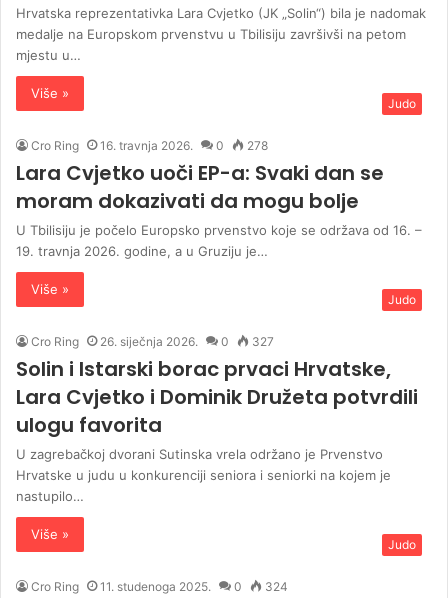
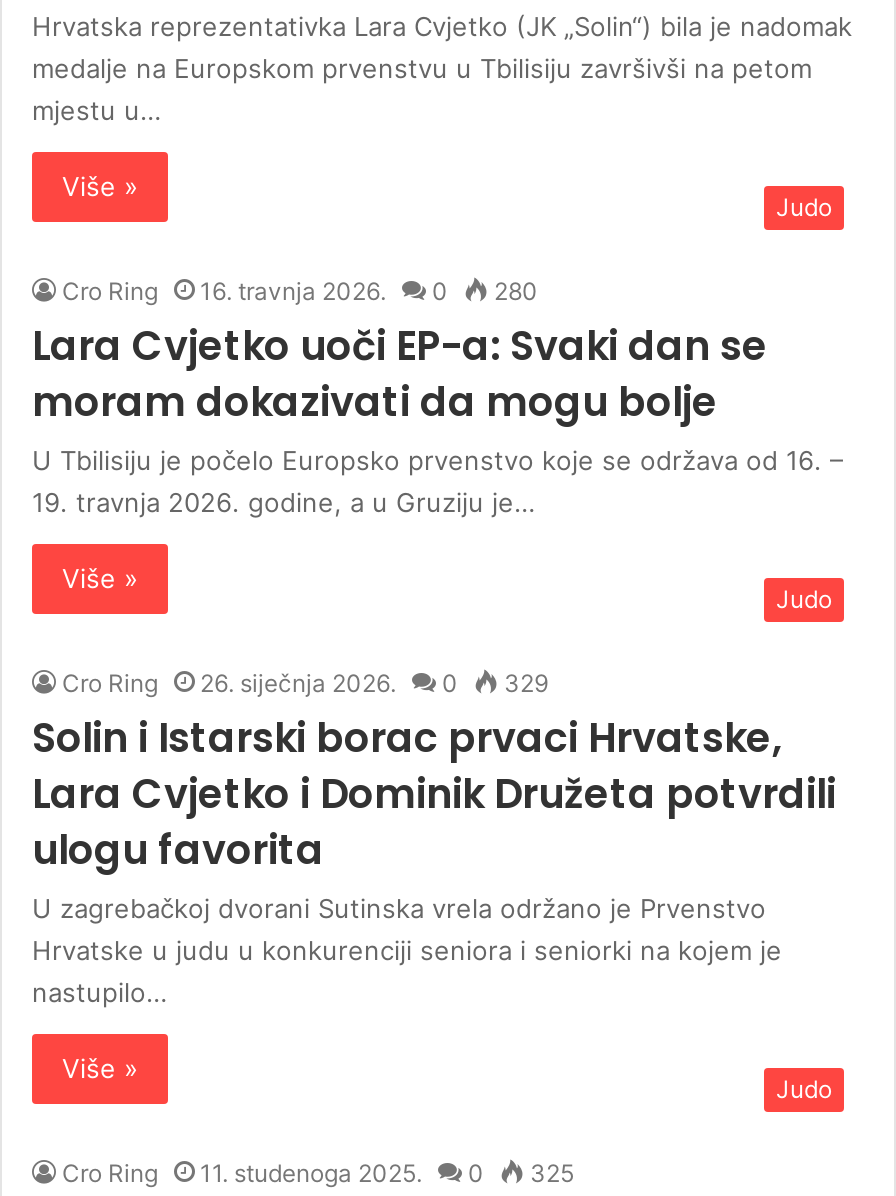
- Cro Ring 16. travnja 2026. 0 278
+ Cro Ring 16. travnja 2026. 0 280

- Cro Ring 26. siječnja 2026. 0 327
+ Cro Ring 26. siječnja 2026. 0 329

- Cro Ring 11. studenoga 2025. 0 324
+ Cro Ring 11. studenoga 2025. 0 325
